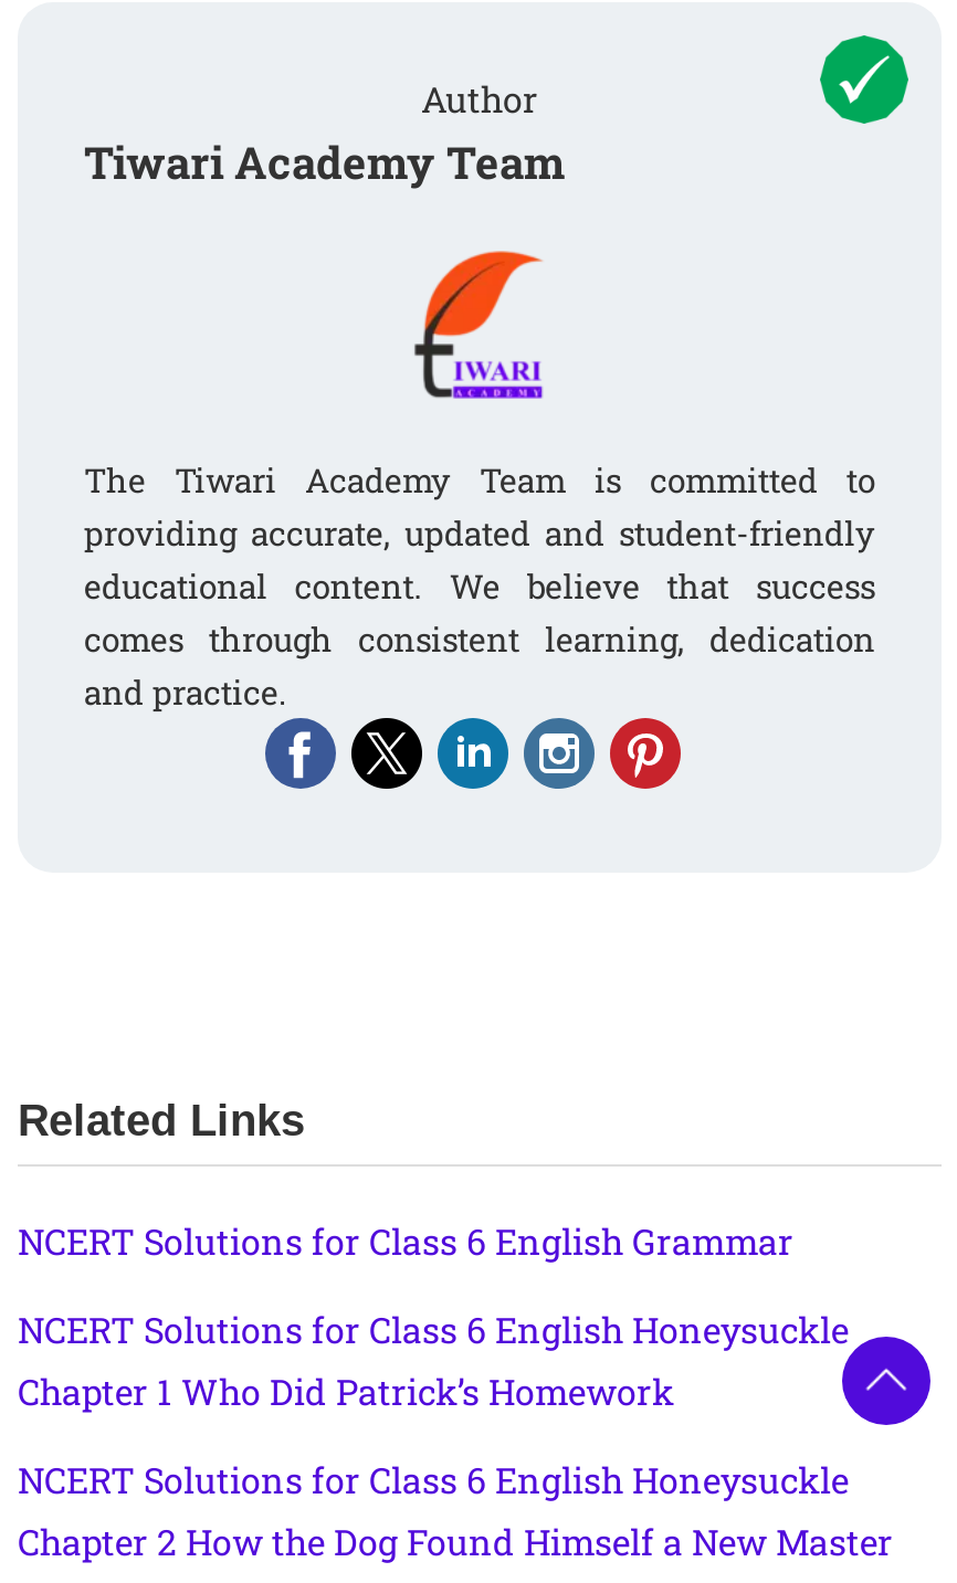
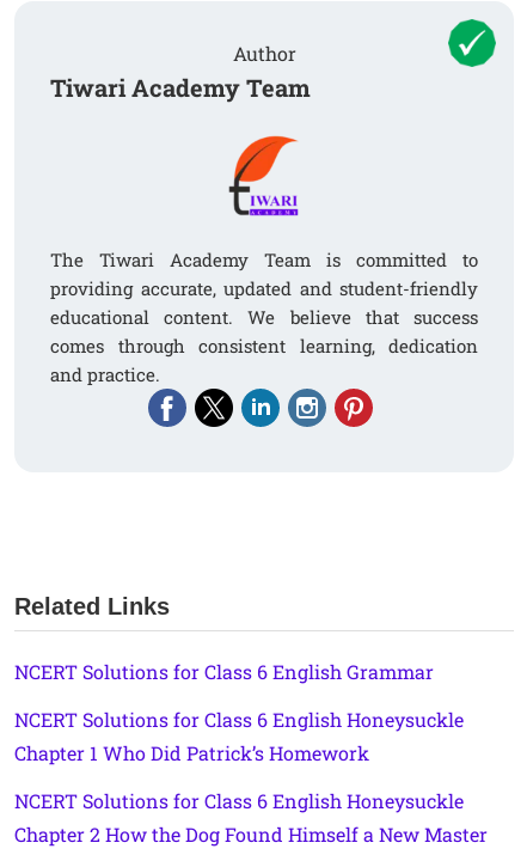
- [image]
